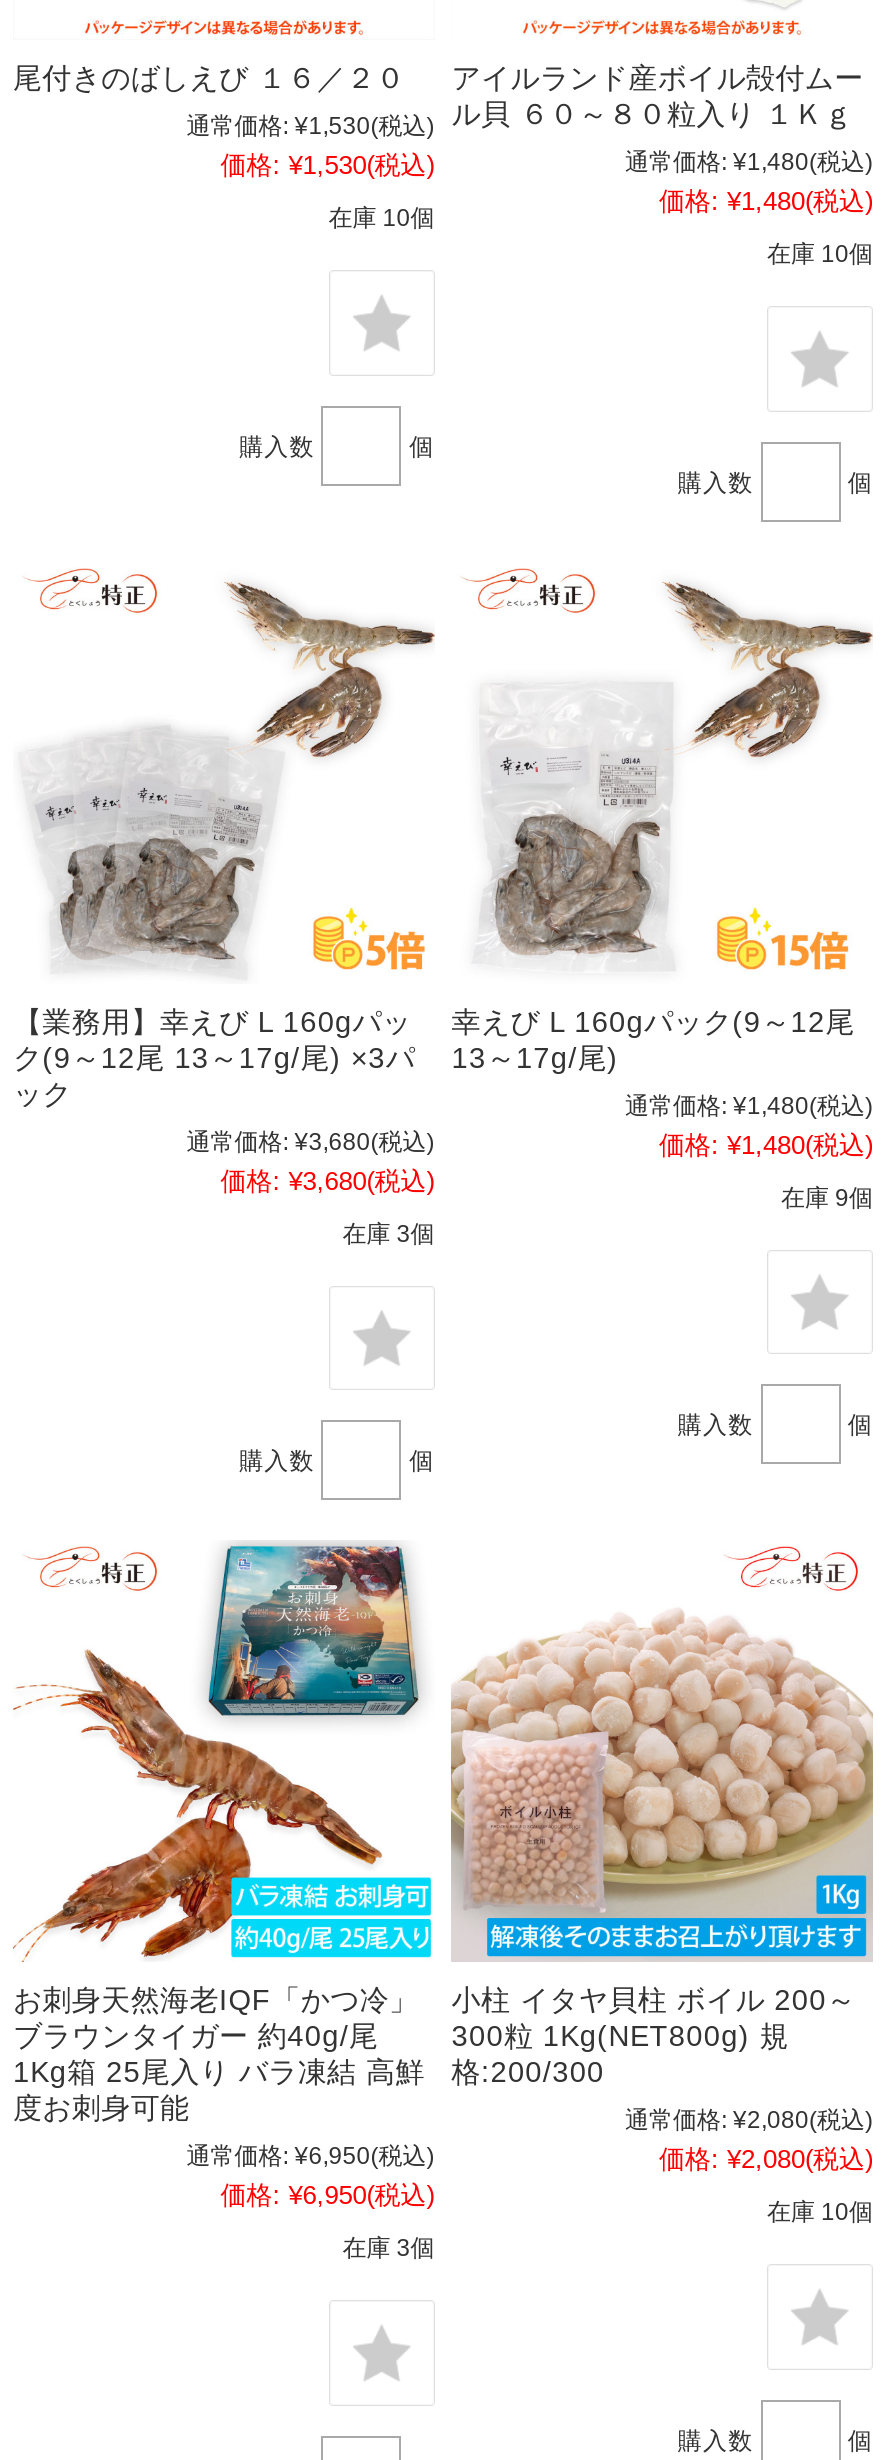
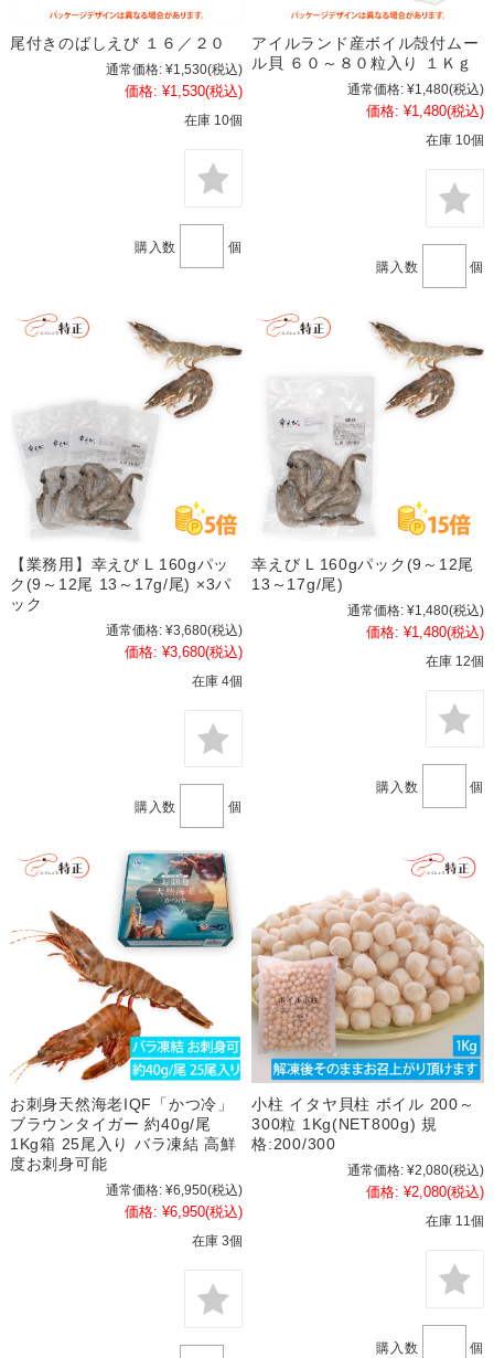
- 在庫 9個
+ 在庫 12個

- 在庫 3個
+ 在庫 4個

- 在庫 10個
+ 在庫 11個
